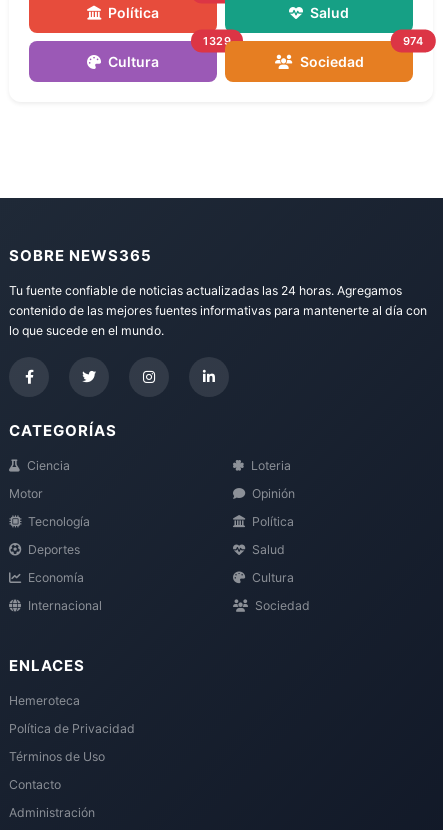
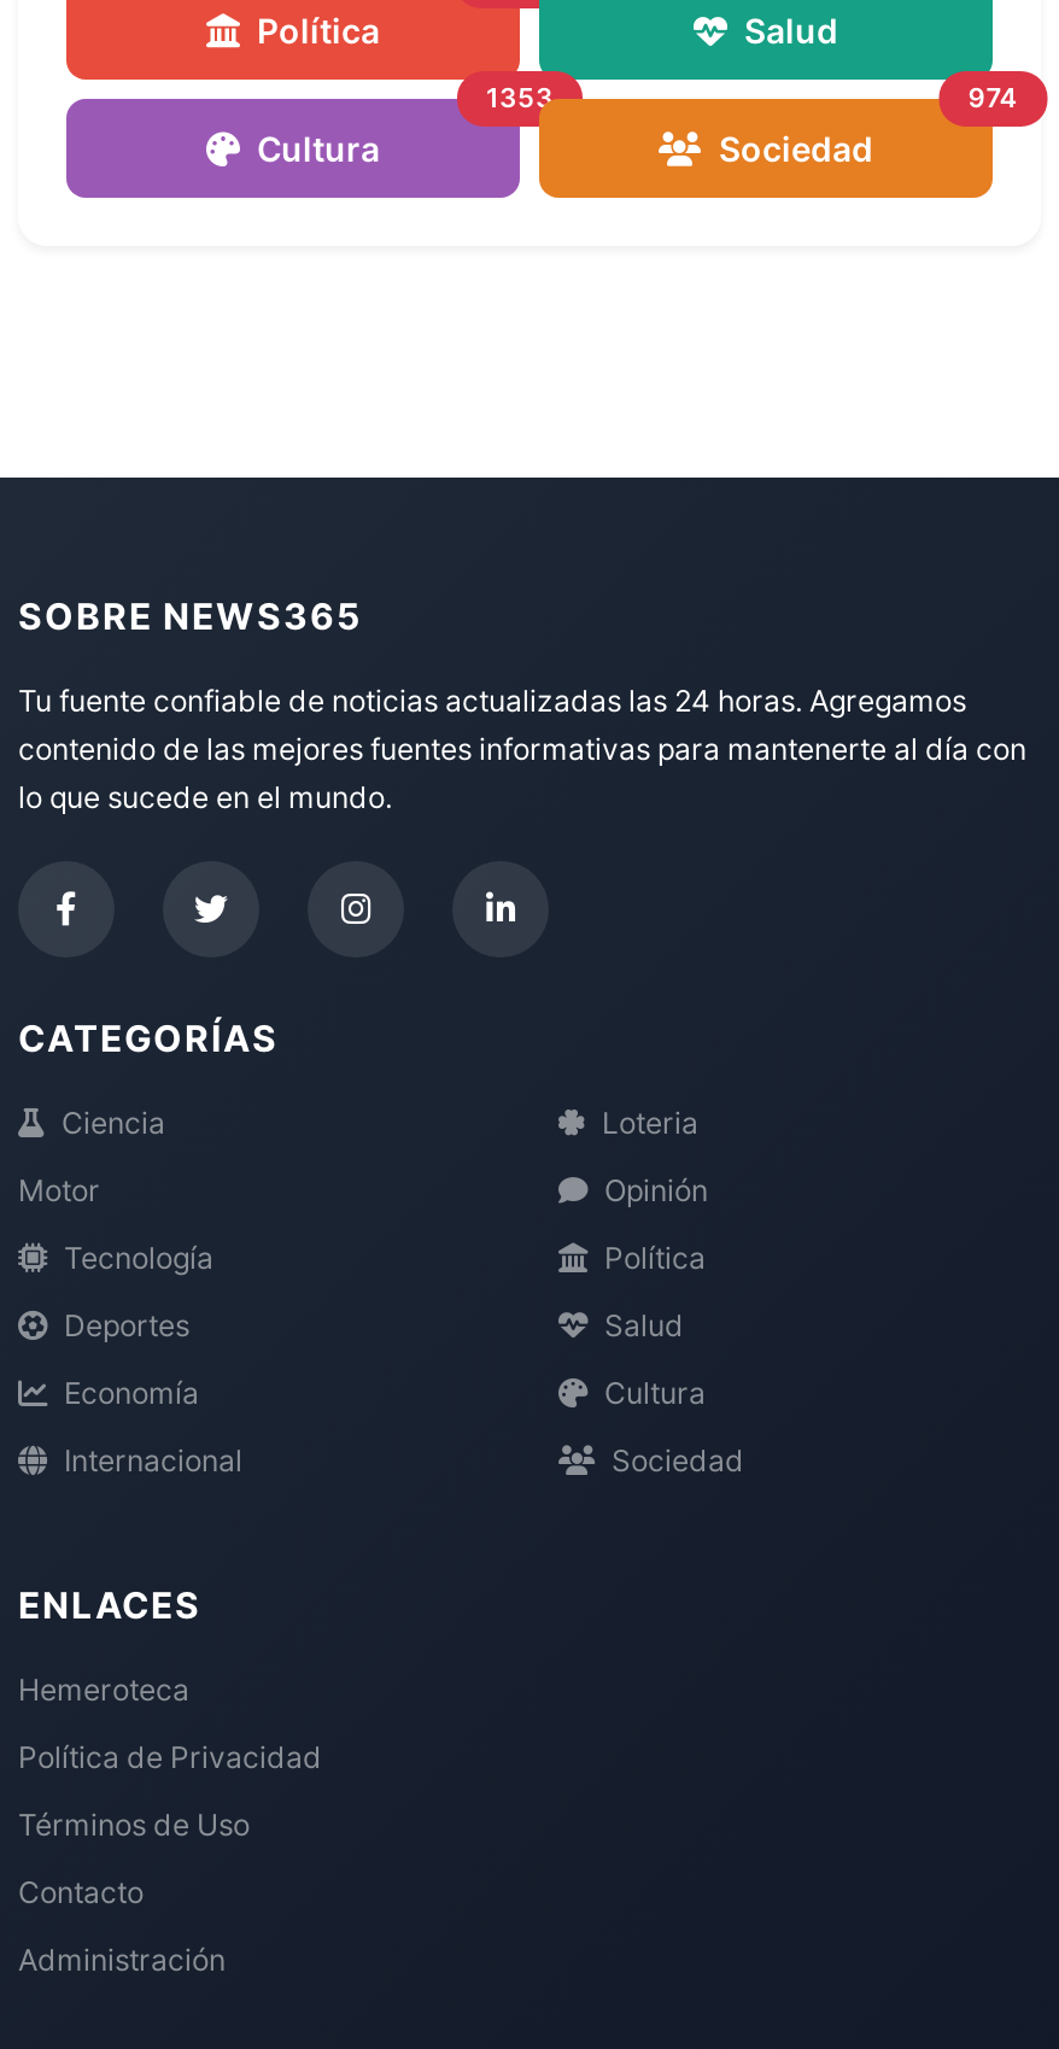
- 1329
+ 1353
